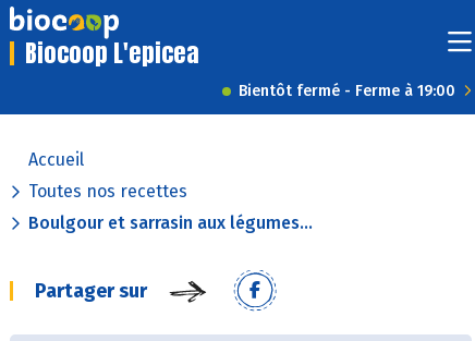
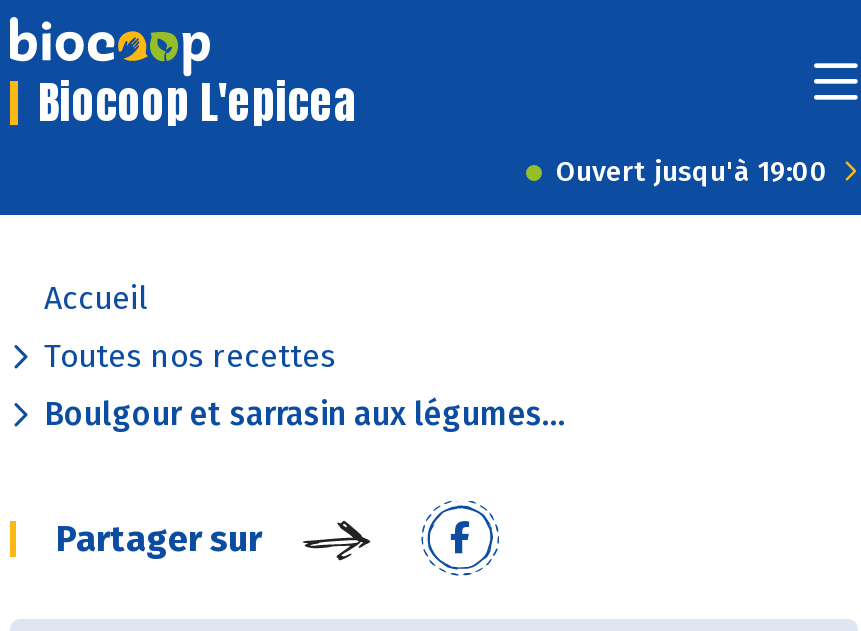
- Bientôt fermé - Ferme à 19:00
+ Ouvert jusqu'à 19:00
